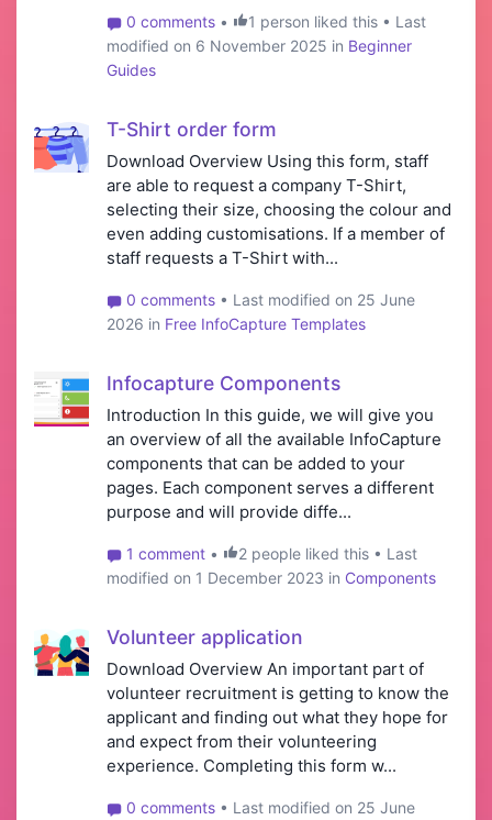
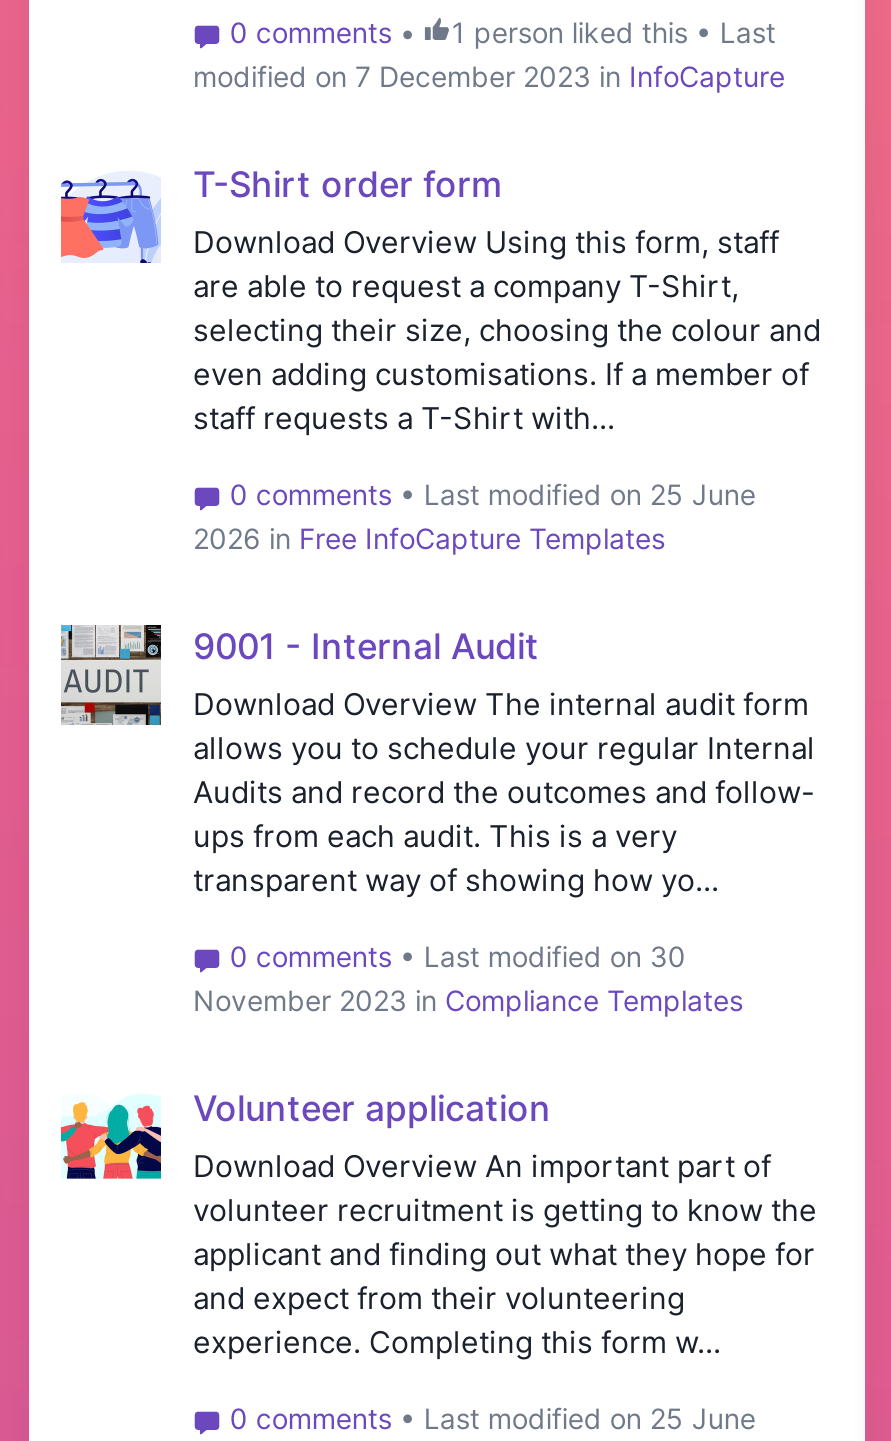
- modified on 6 November 2025 in Beginner
- Guides
+ modified on 7 December 2023 in InfoCapture

- [image]
- Infocapture Components
- Introduction In this guide, we will give you
- an overview of all the available InfoCapture
- components that can be added to your
- pages. Each component serves a different
- purpose and will provide diffe...
+ [image]
+ 9001 - Internal Audit
+ Download Overview The internal audit form
+ allows you to schedule your regular Internal
+ Audits and record the outcomes and follow-
+ ups from each audit. This is a very
+ transparent way of showing how yo...

- 1 comment •
- 2 people liked this • Last
- modified on 1 December 2023 in Components
+ 0 comments • Last modified on 30
+ November 2023 in Compliance Templates
